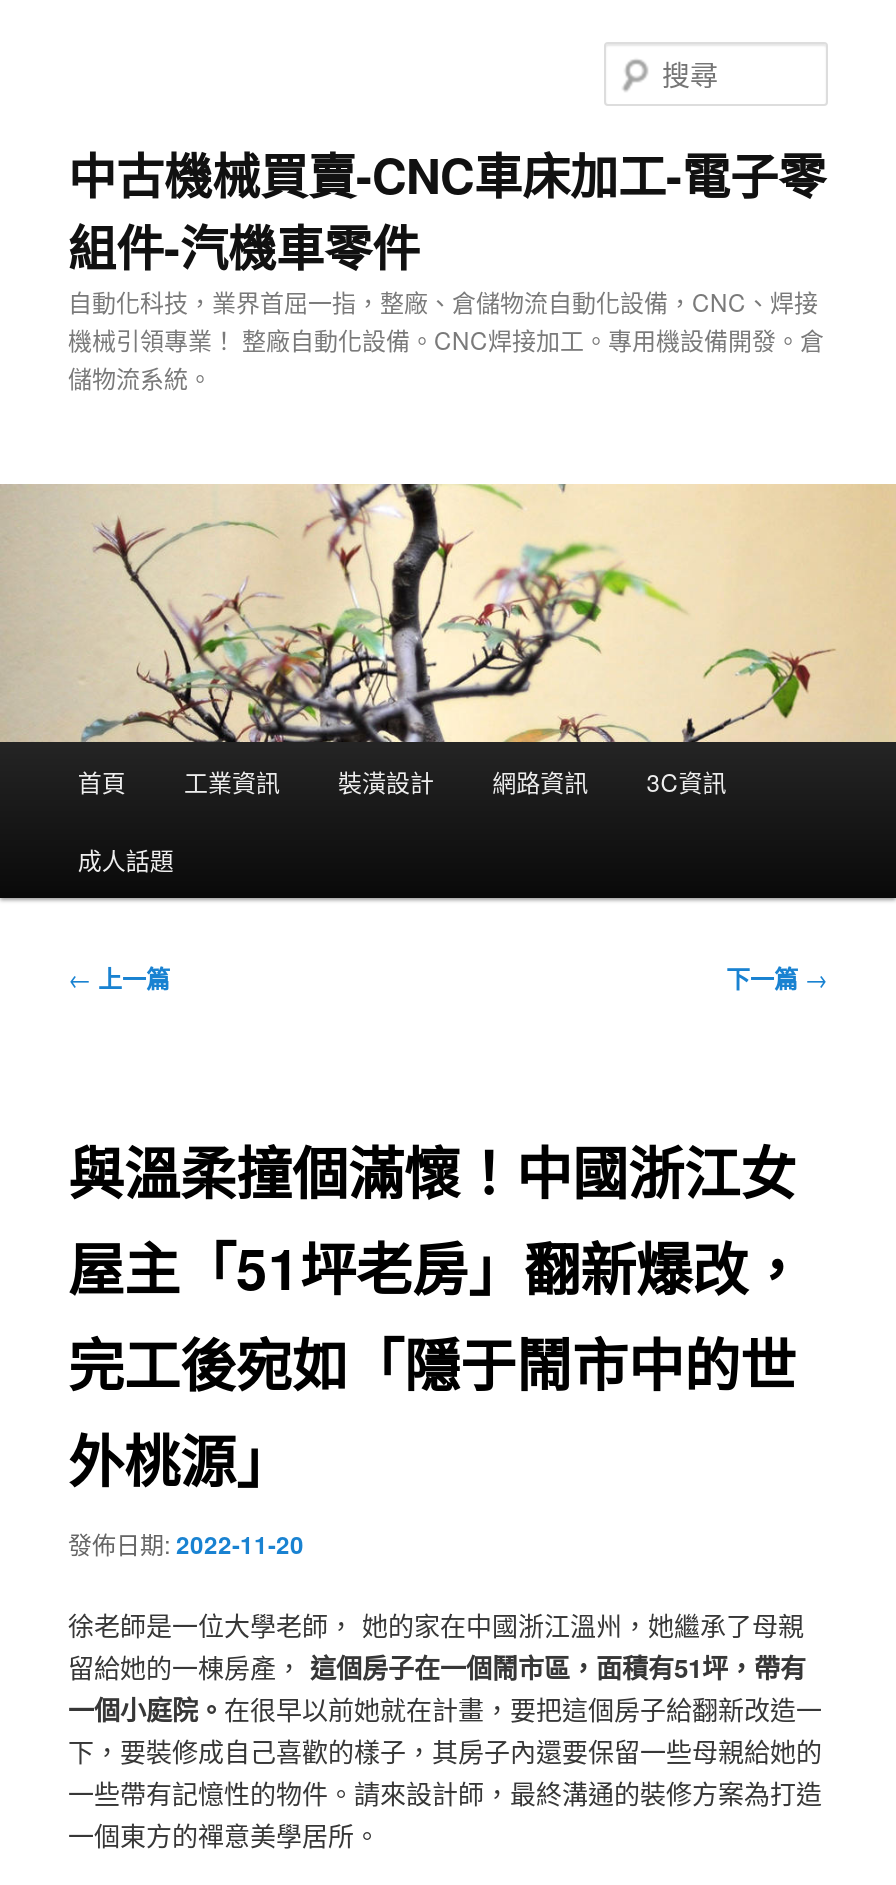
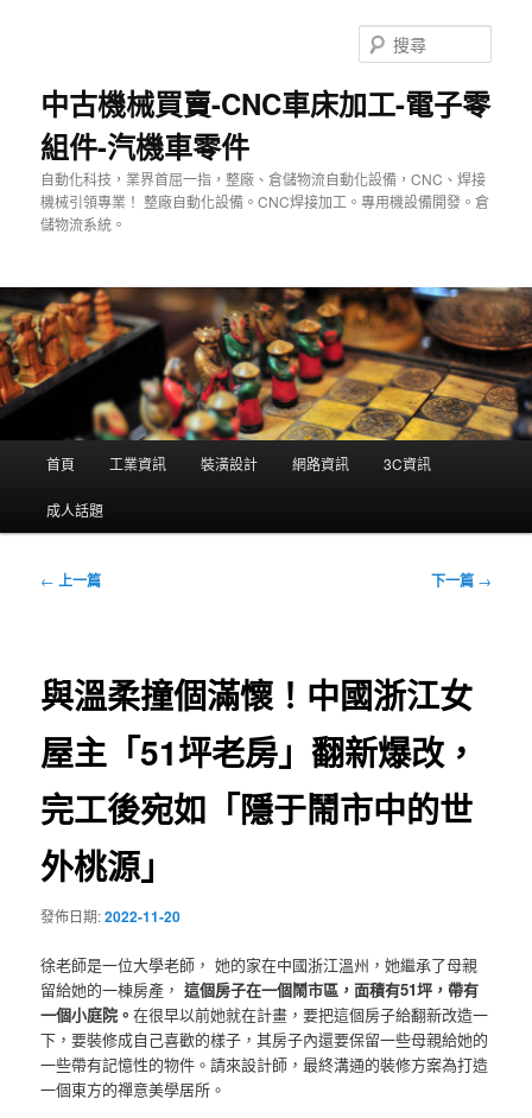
- [image]
+ [image]
